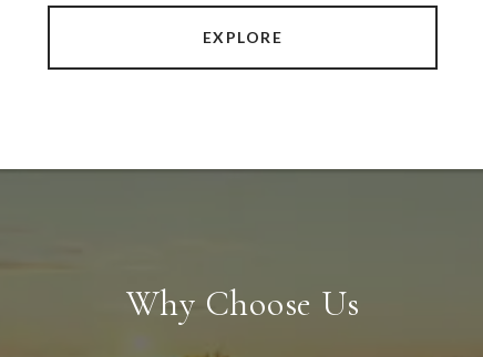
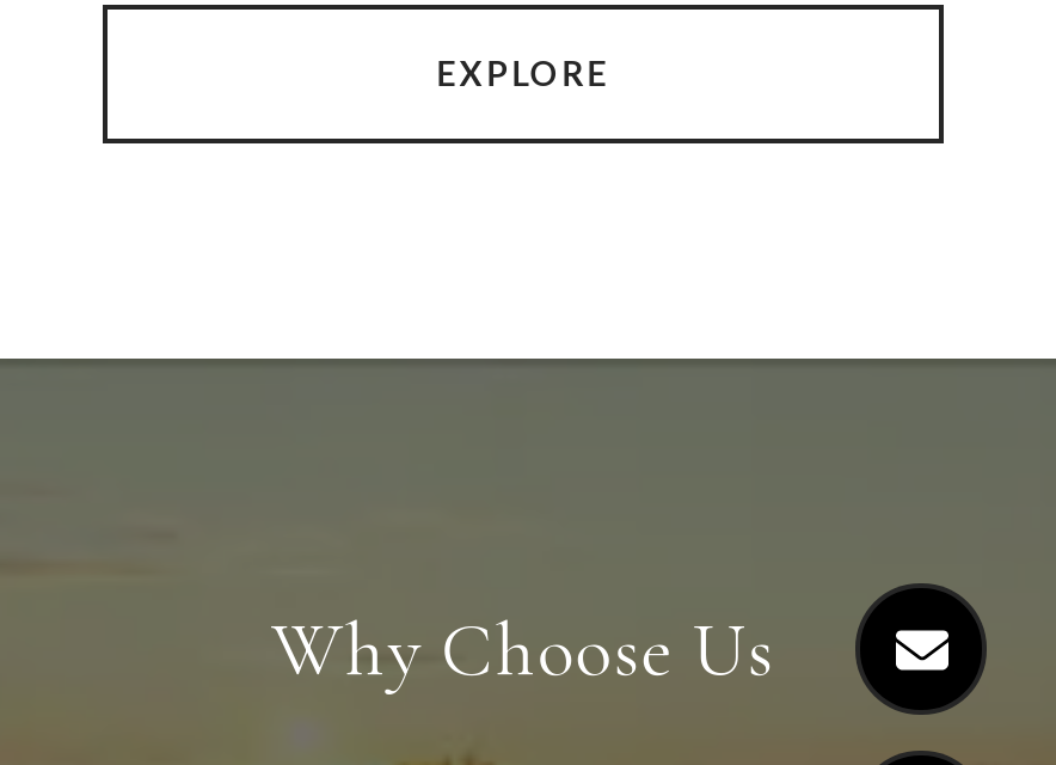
+ [image]
